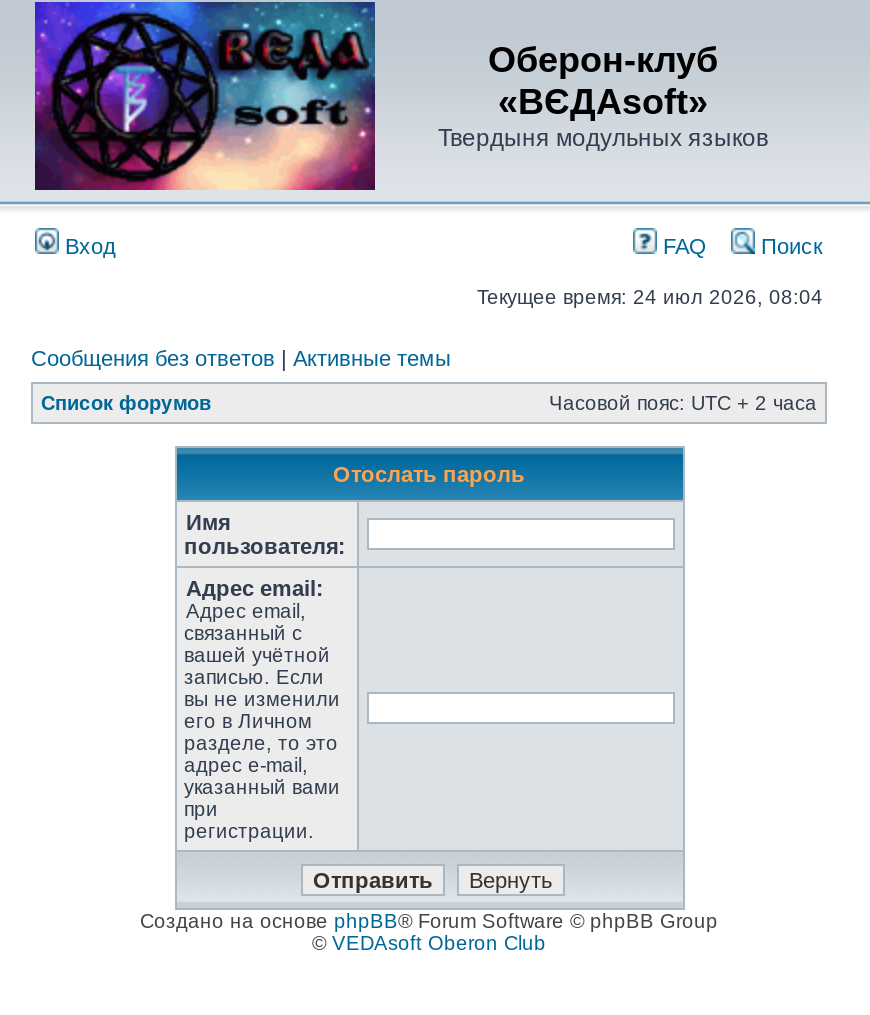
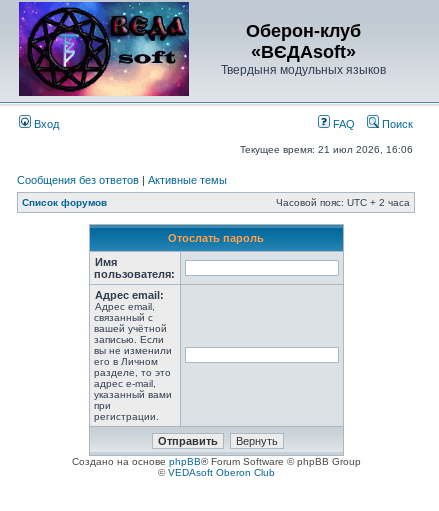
- Текущее время: 24 июл 2026, 08:04
+ Текущее время: 21 июл 2026, 16:06
